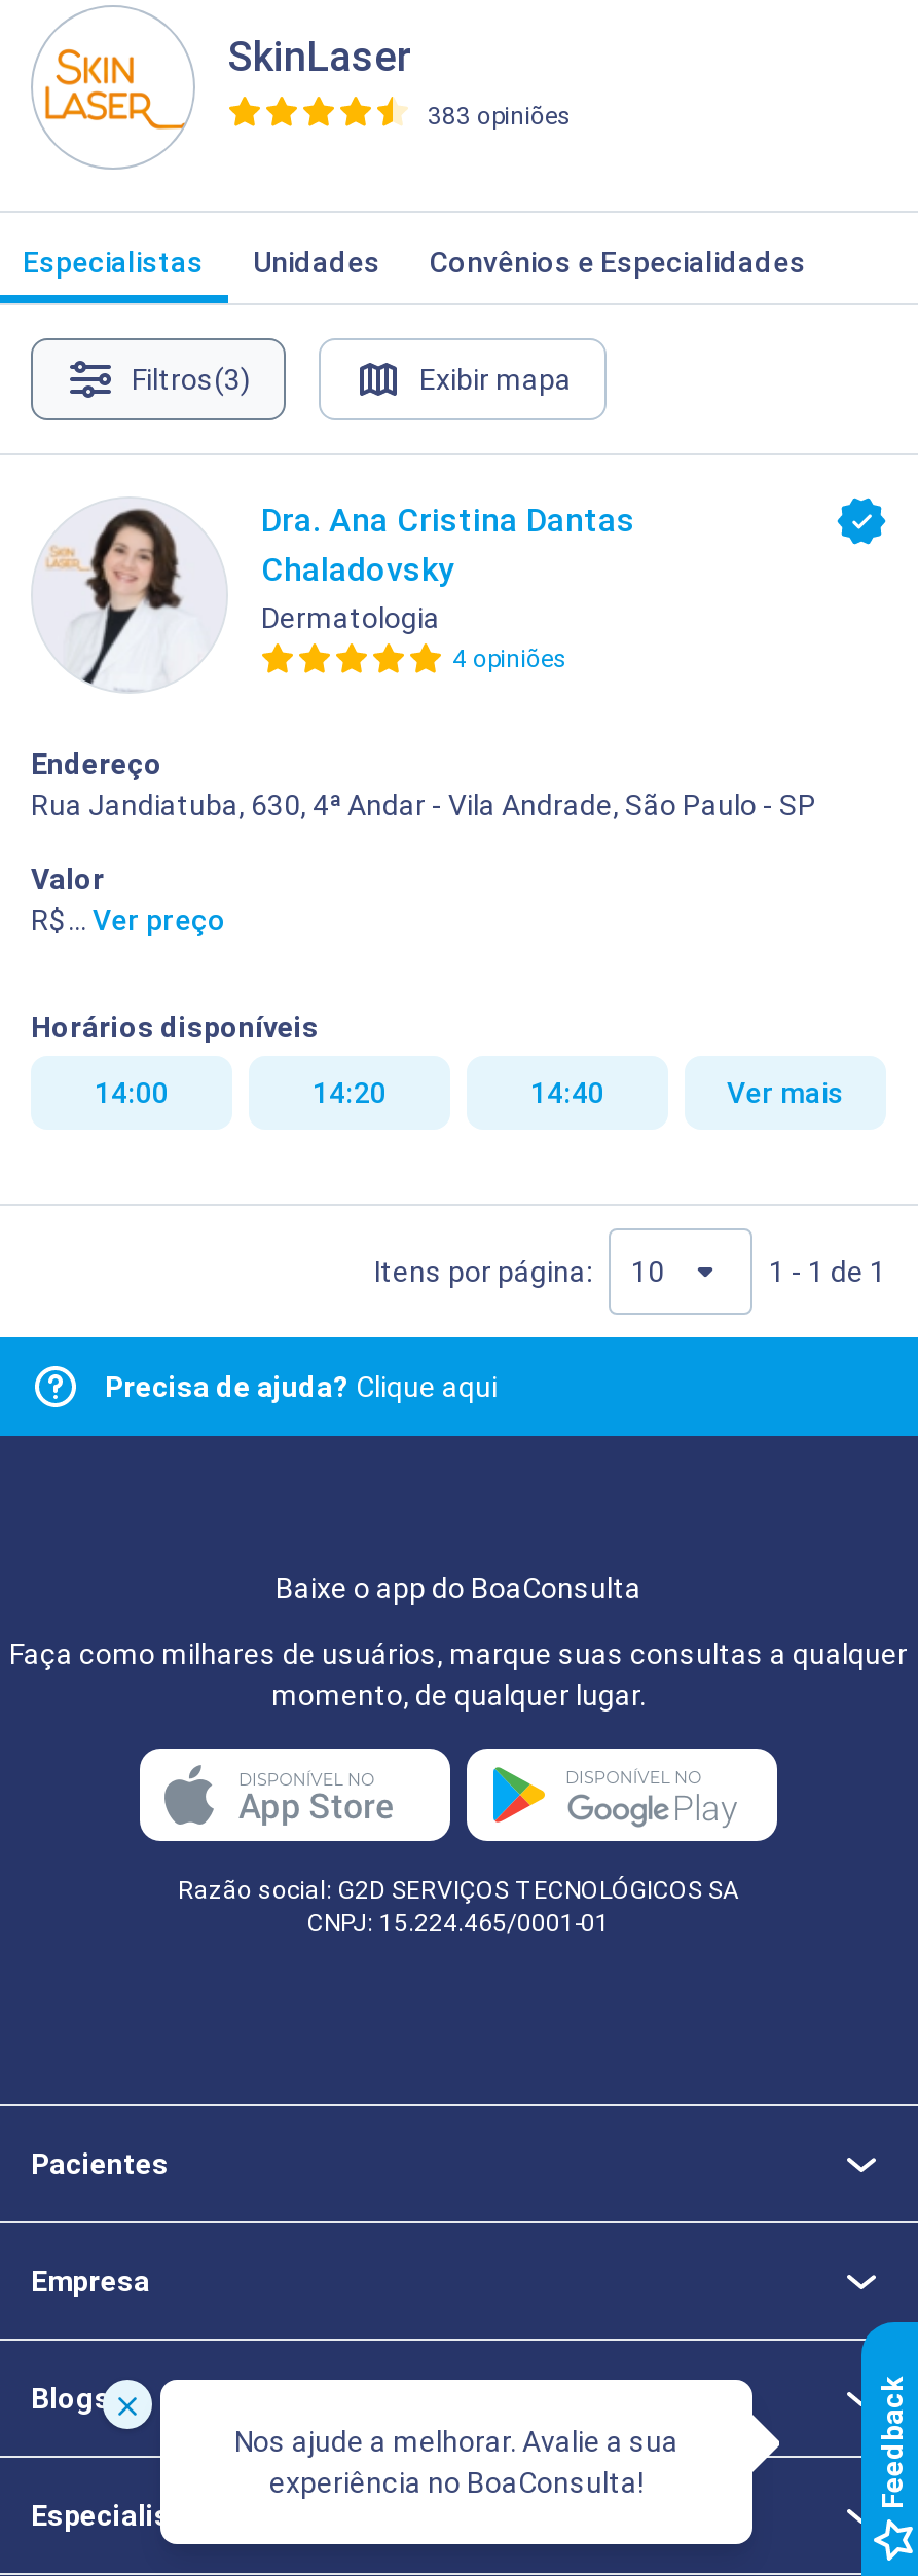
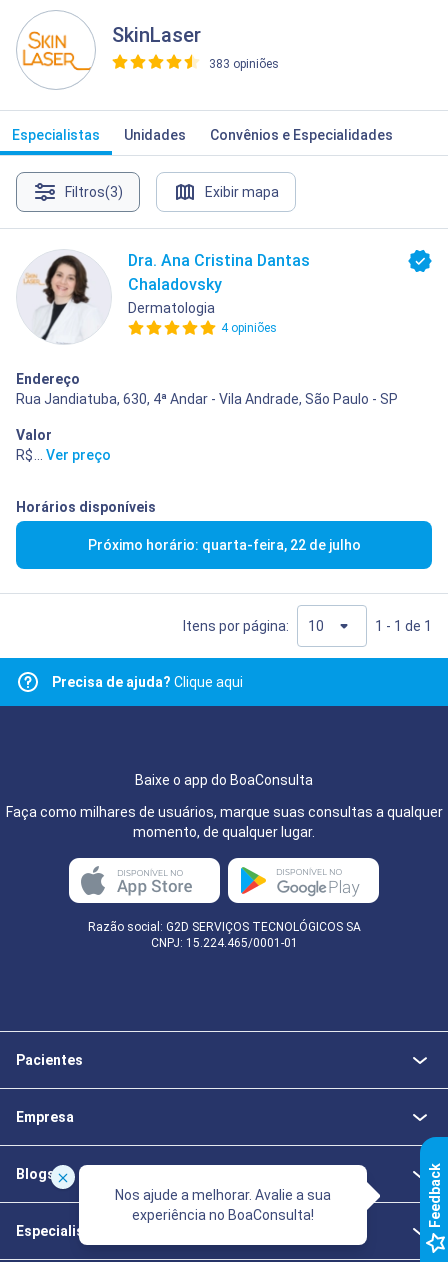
- 14:00
- 14:20
- 14:40
- Ver mais
+ Próximo horário: quarta-feira, 22 de julho
